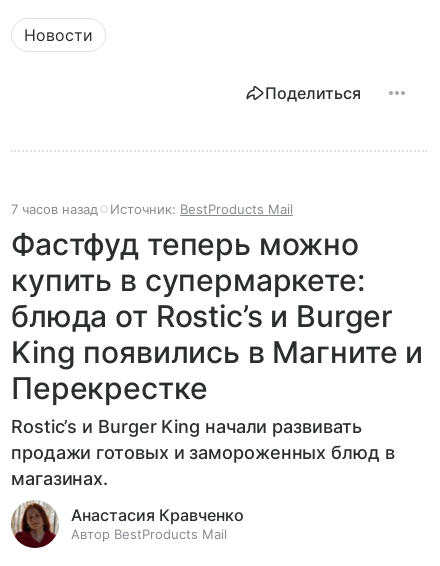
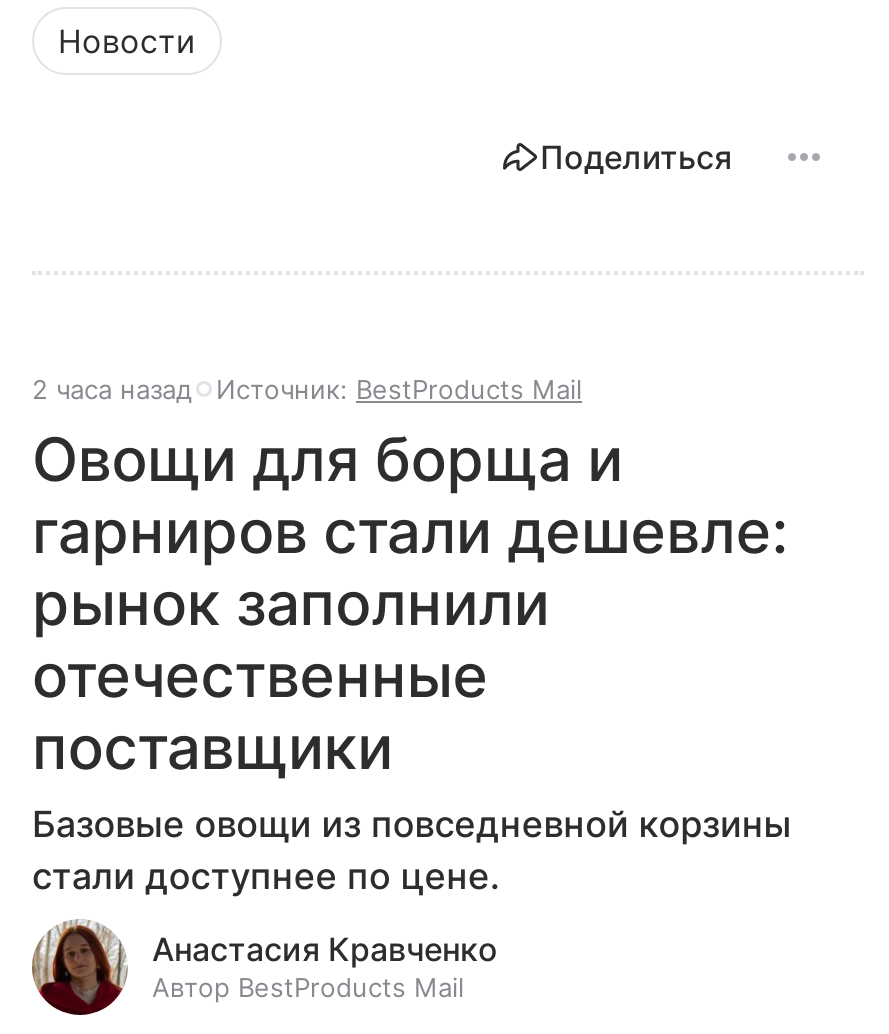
- 7 часов назад Источник: BestProducts Mail
+ 2 часа назад Источник: BestProducts Mail

- Фастфуд теперь можно
- купить в супермаркете:
- блюда от Rostic’s и Burger
- King появились в Магните и
- Перекрестке
- Rostic’s и Burger King начали развивать
- продажи готовых и замороженных блюд в
- магазинах.
+ Овощи для борща и
+ гарниров стали дешевле:
+ рынок заполнили
+ отечественные
+ поставщики
+ Базовые овощи из повседневной корзины
+ стали доступнее по цене.
